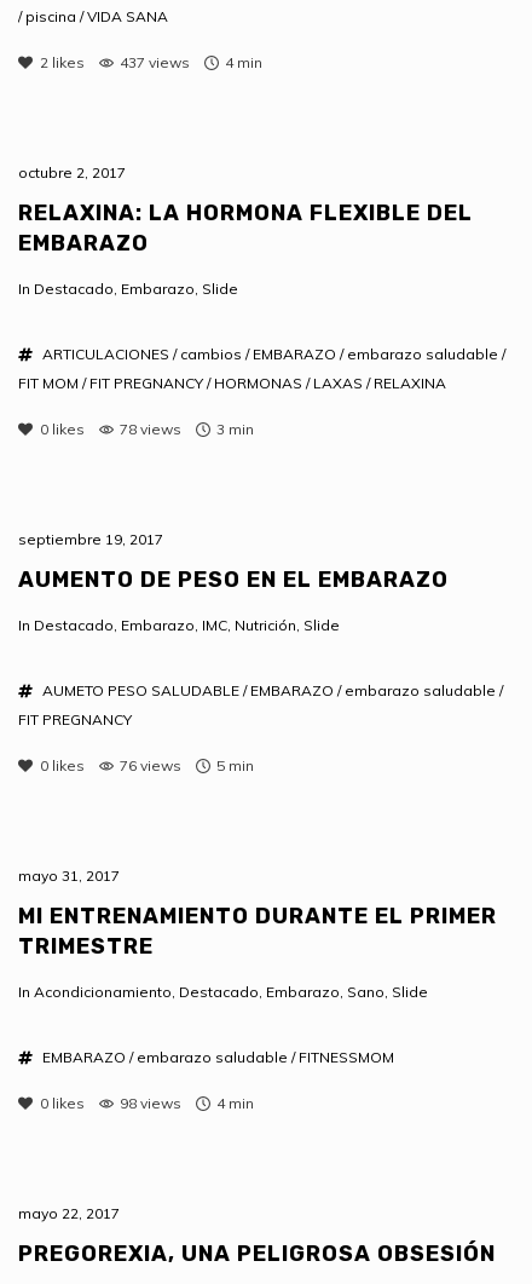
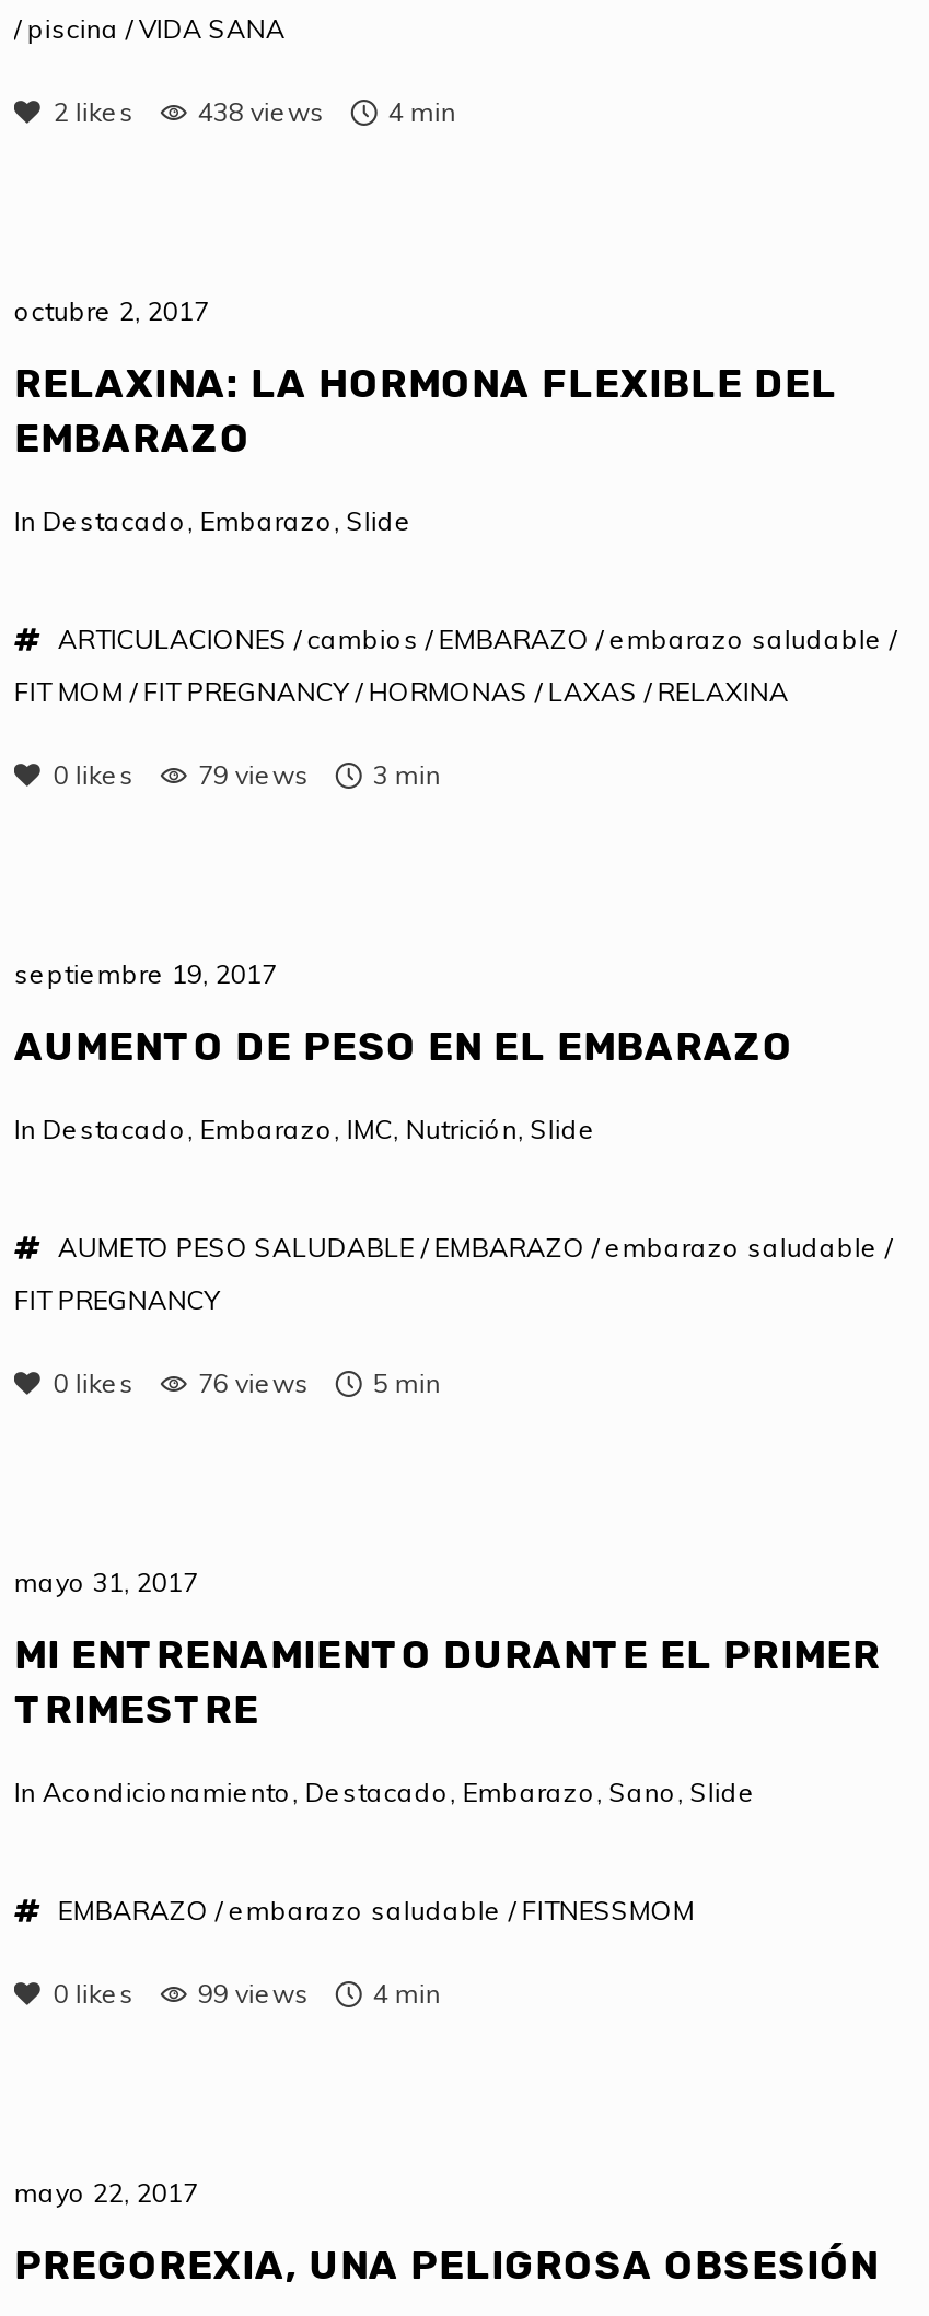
- 2 likes 437 views 4 min
+ 2 likes 438 views 4 min

- 0 likes 78 views 3 min
+ 0 likes 79 views 3 min

- 0 likes 98 views 4 min
+ 0 likes 99 views 4 min
